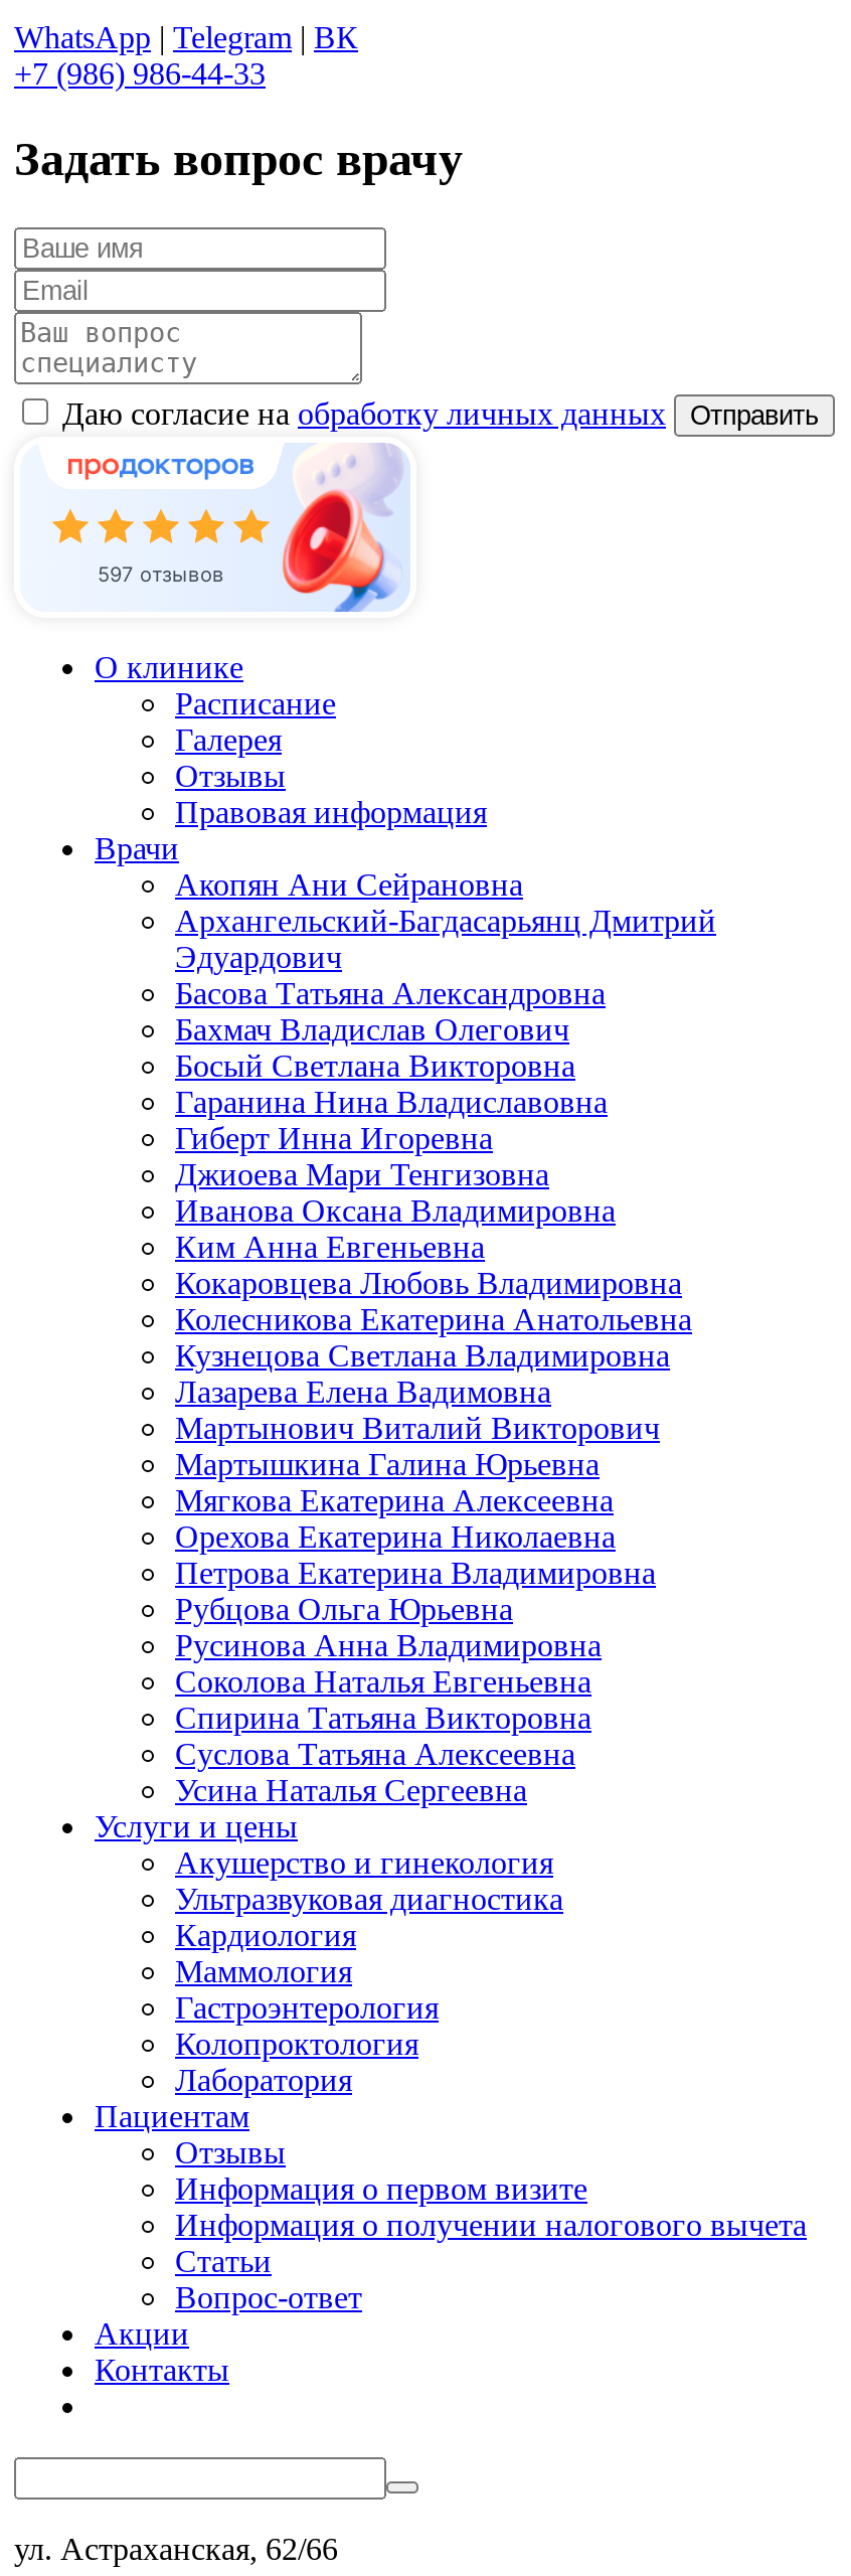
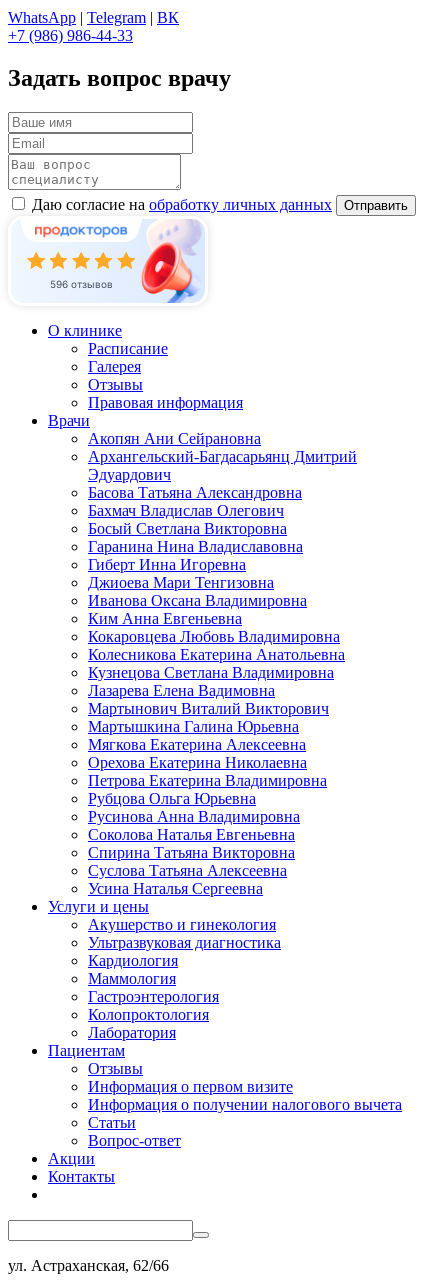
- 597 отзывов
+ 596 отзывов
